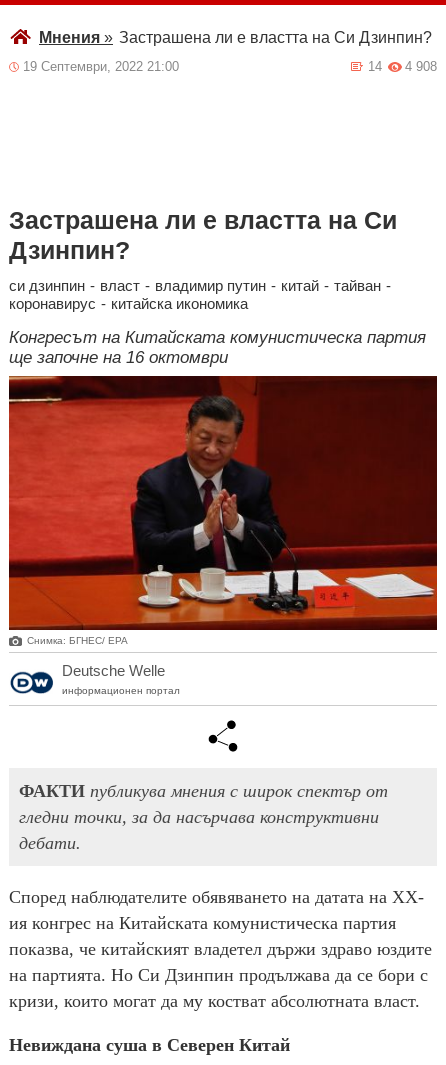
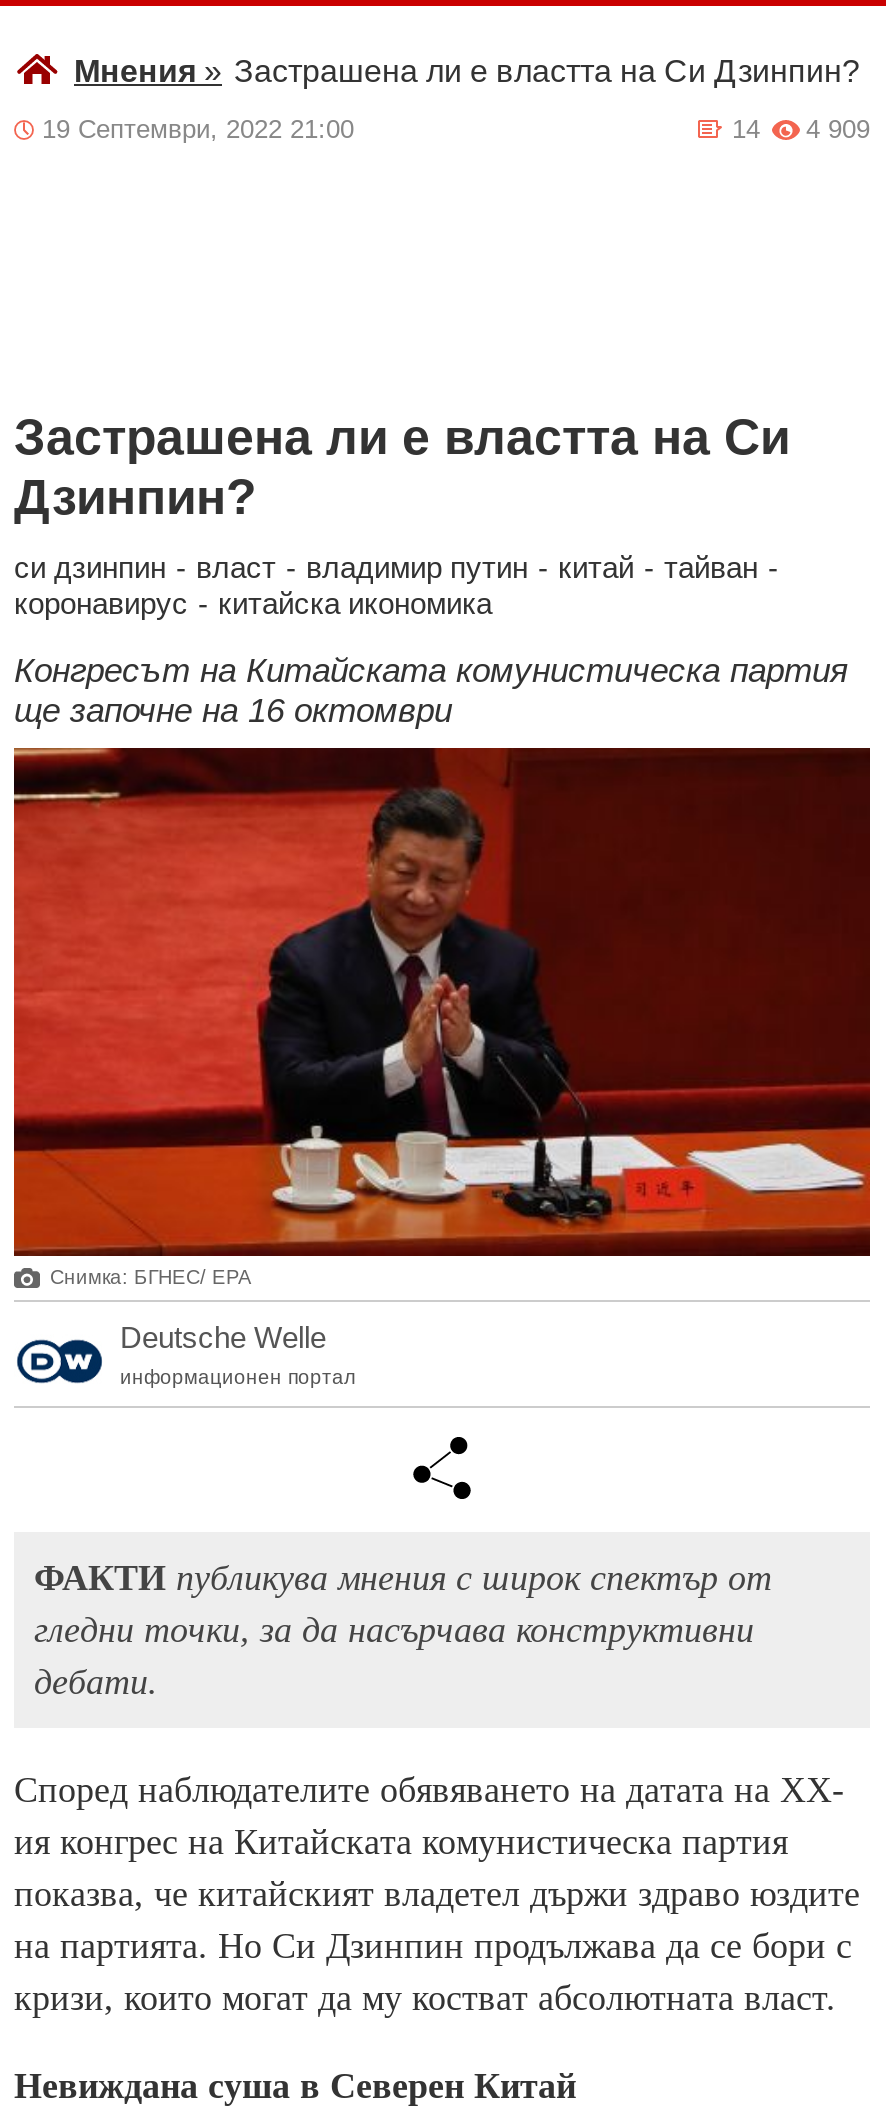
- 14 4 908
+ 14 4 909
